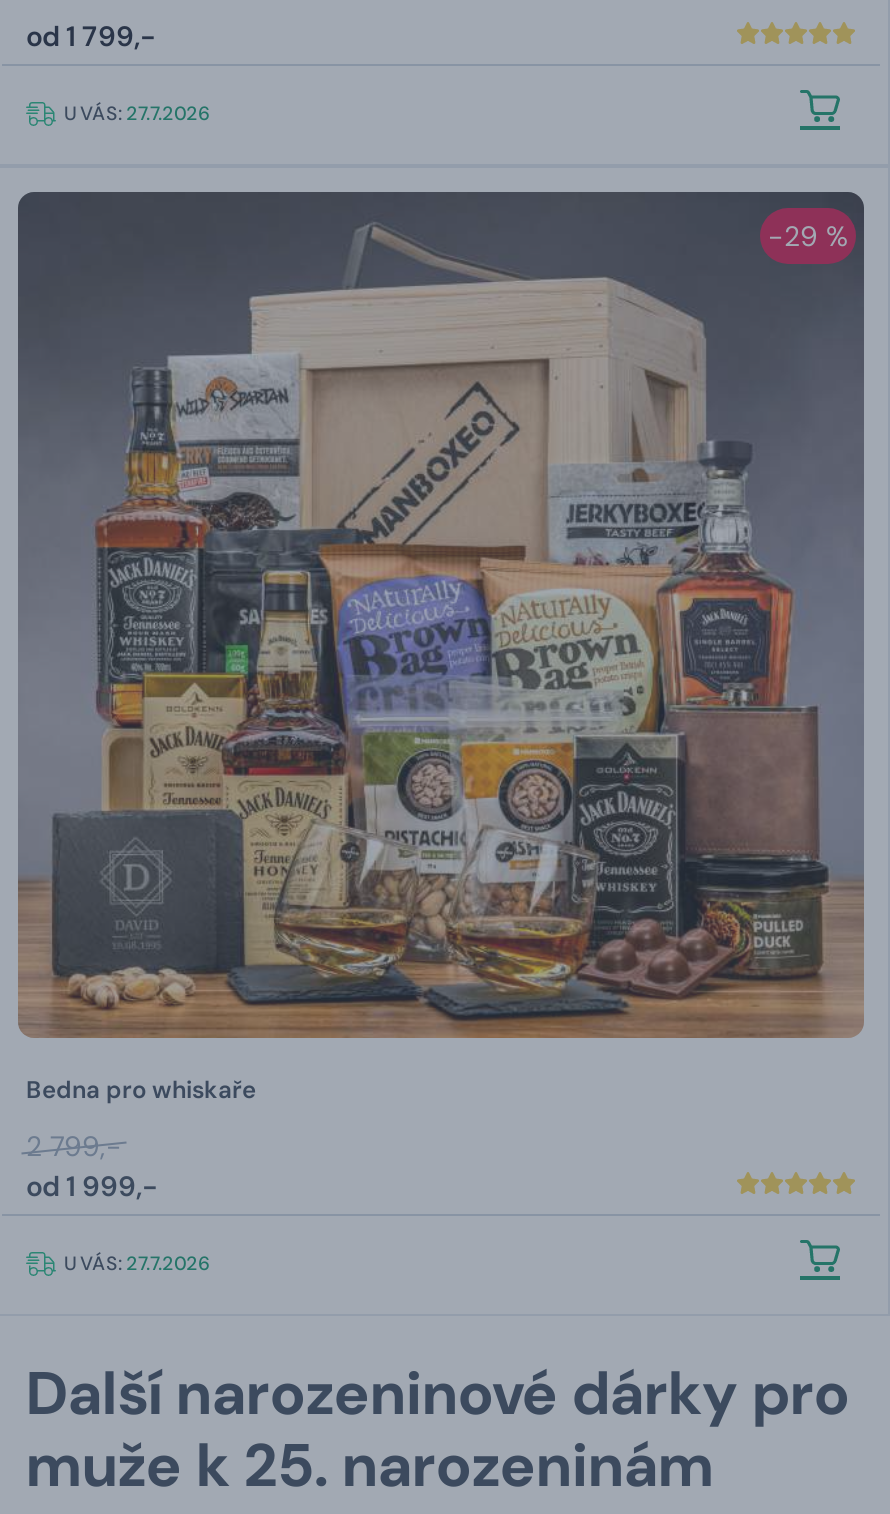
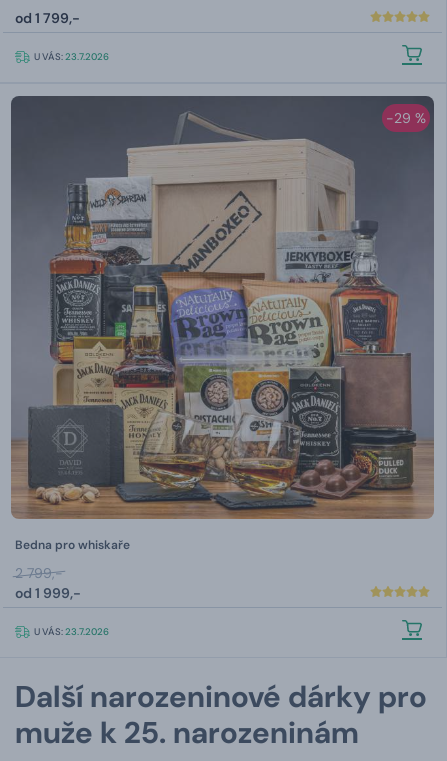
- U VÁS: 27.7.2026
+ U VÁS: 23.7.2026

- U VÁS: 27.7.2026
+ U VÁS: 23.7.2026
